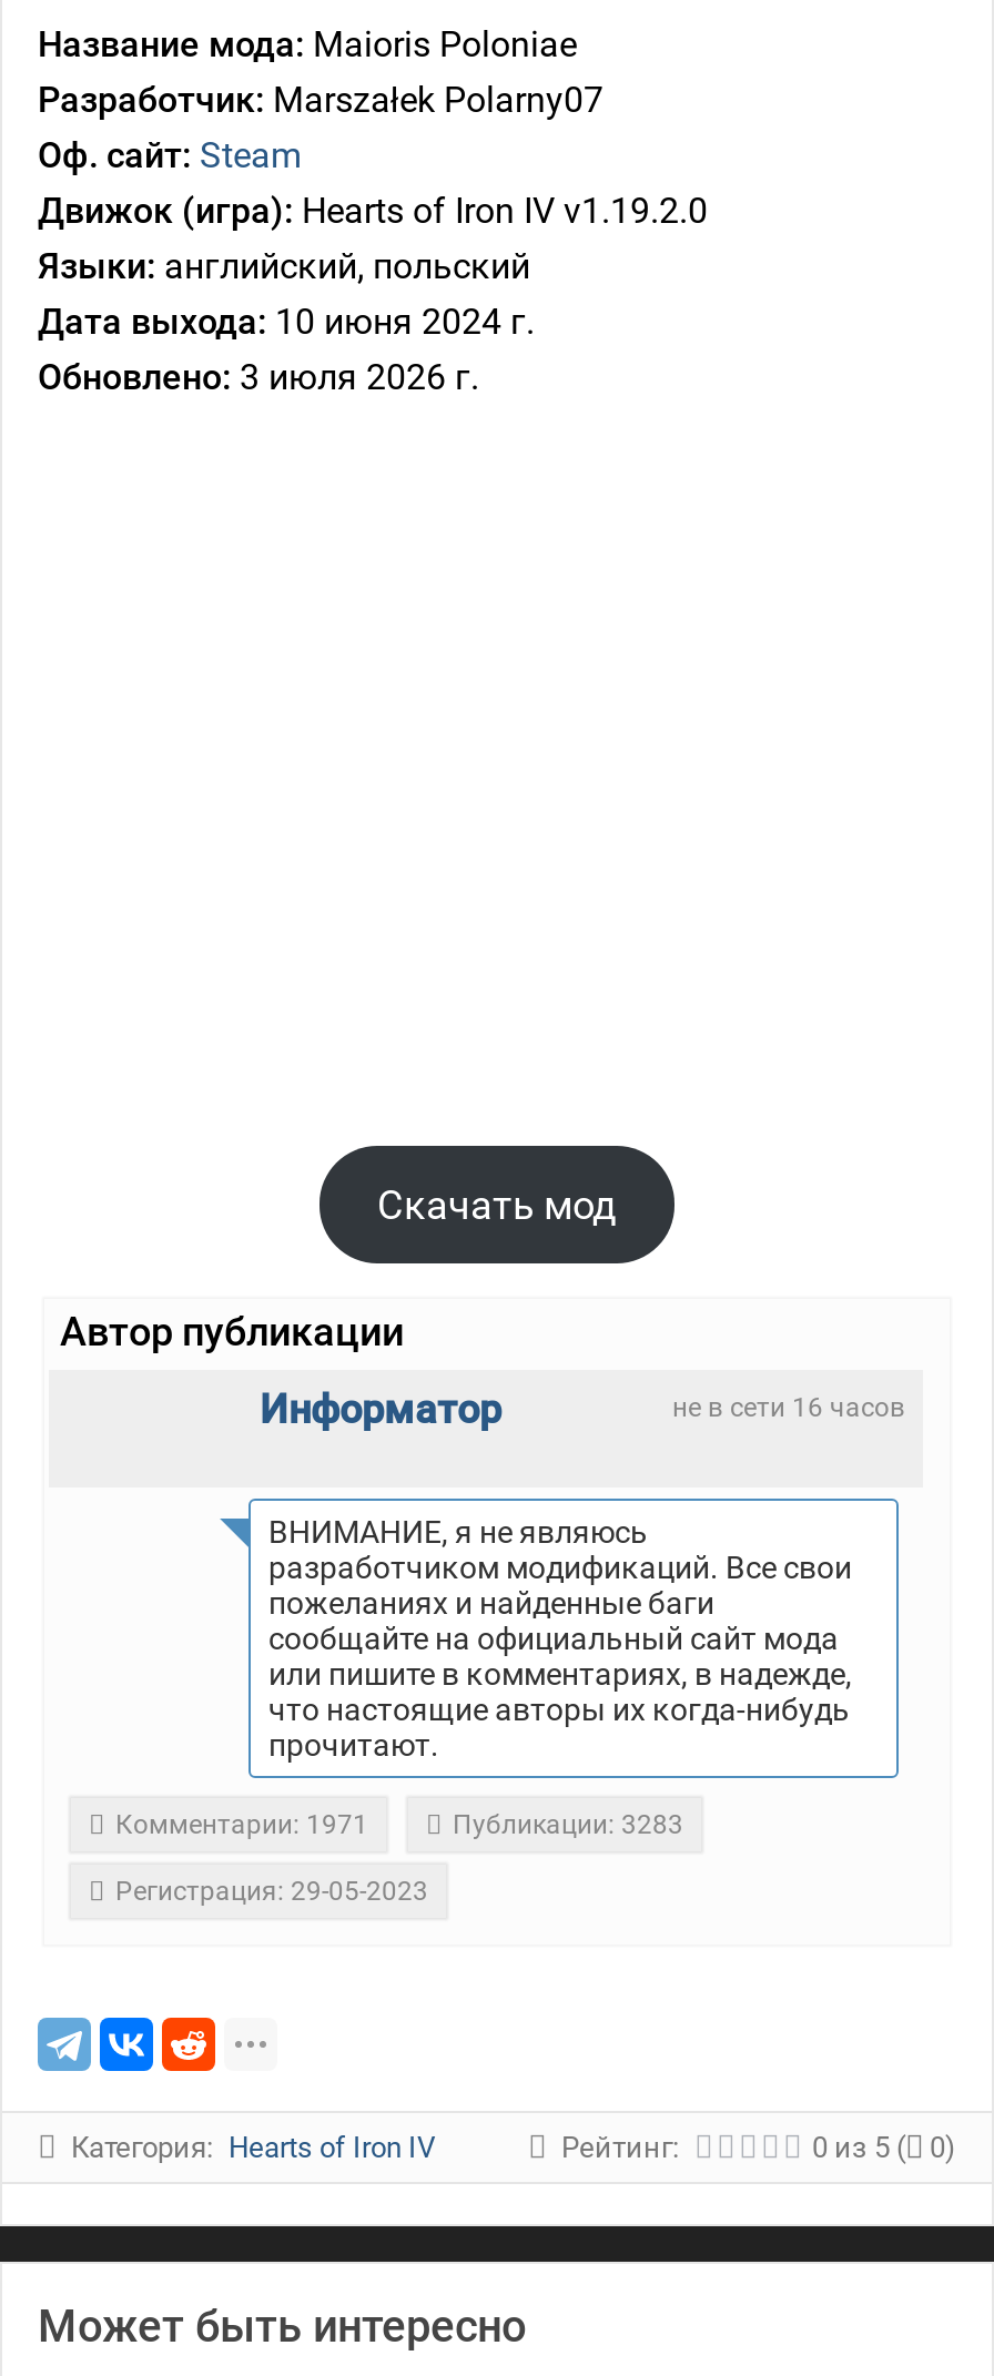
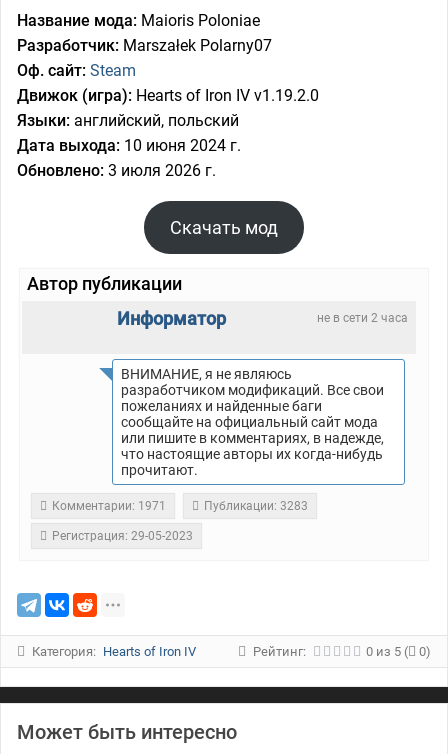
- не в сети 16 часов
+ не в сети 2 часа
